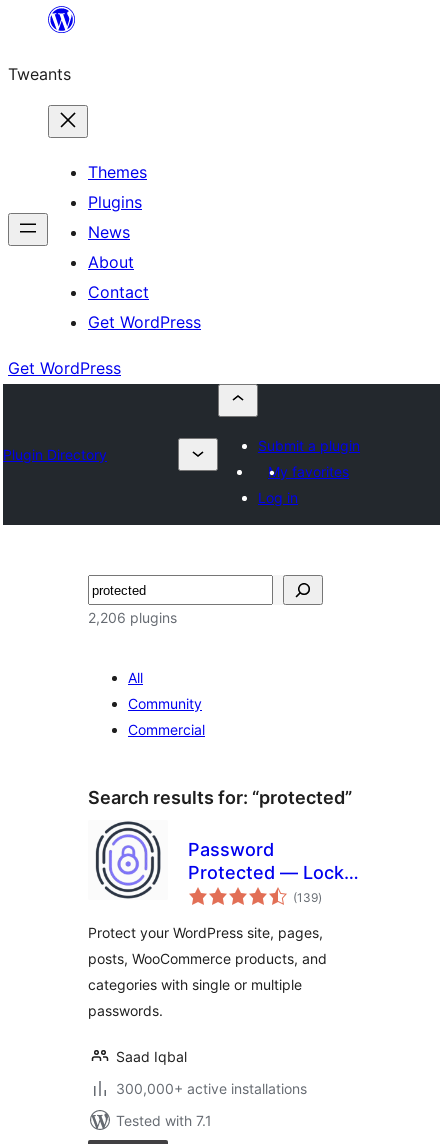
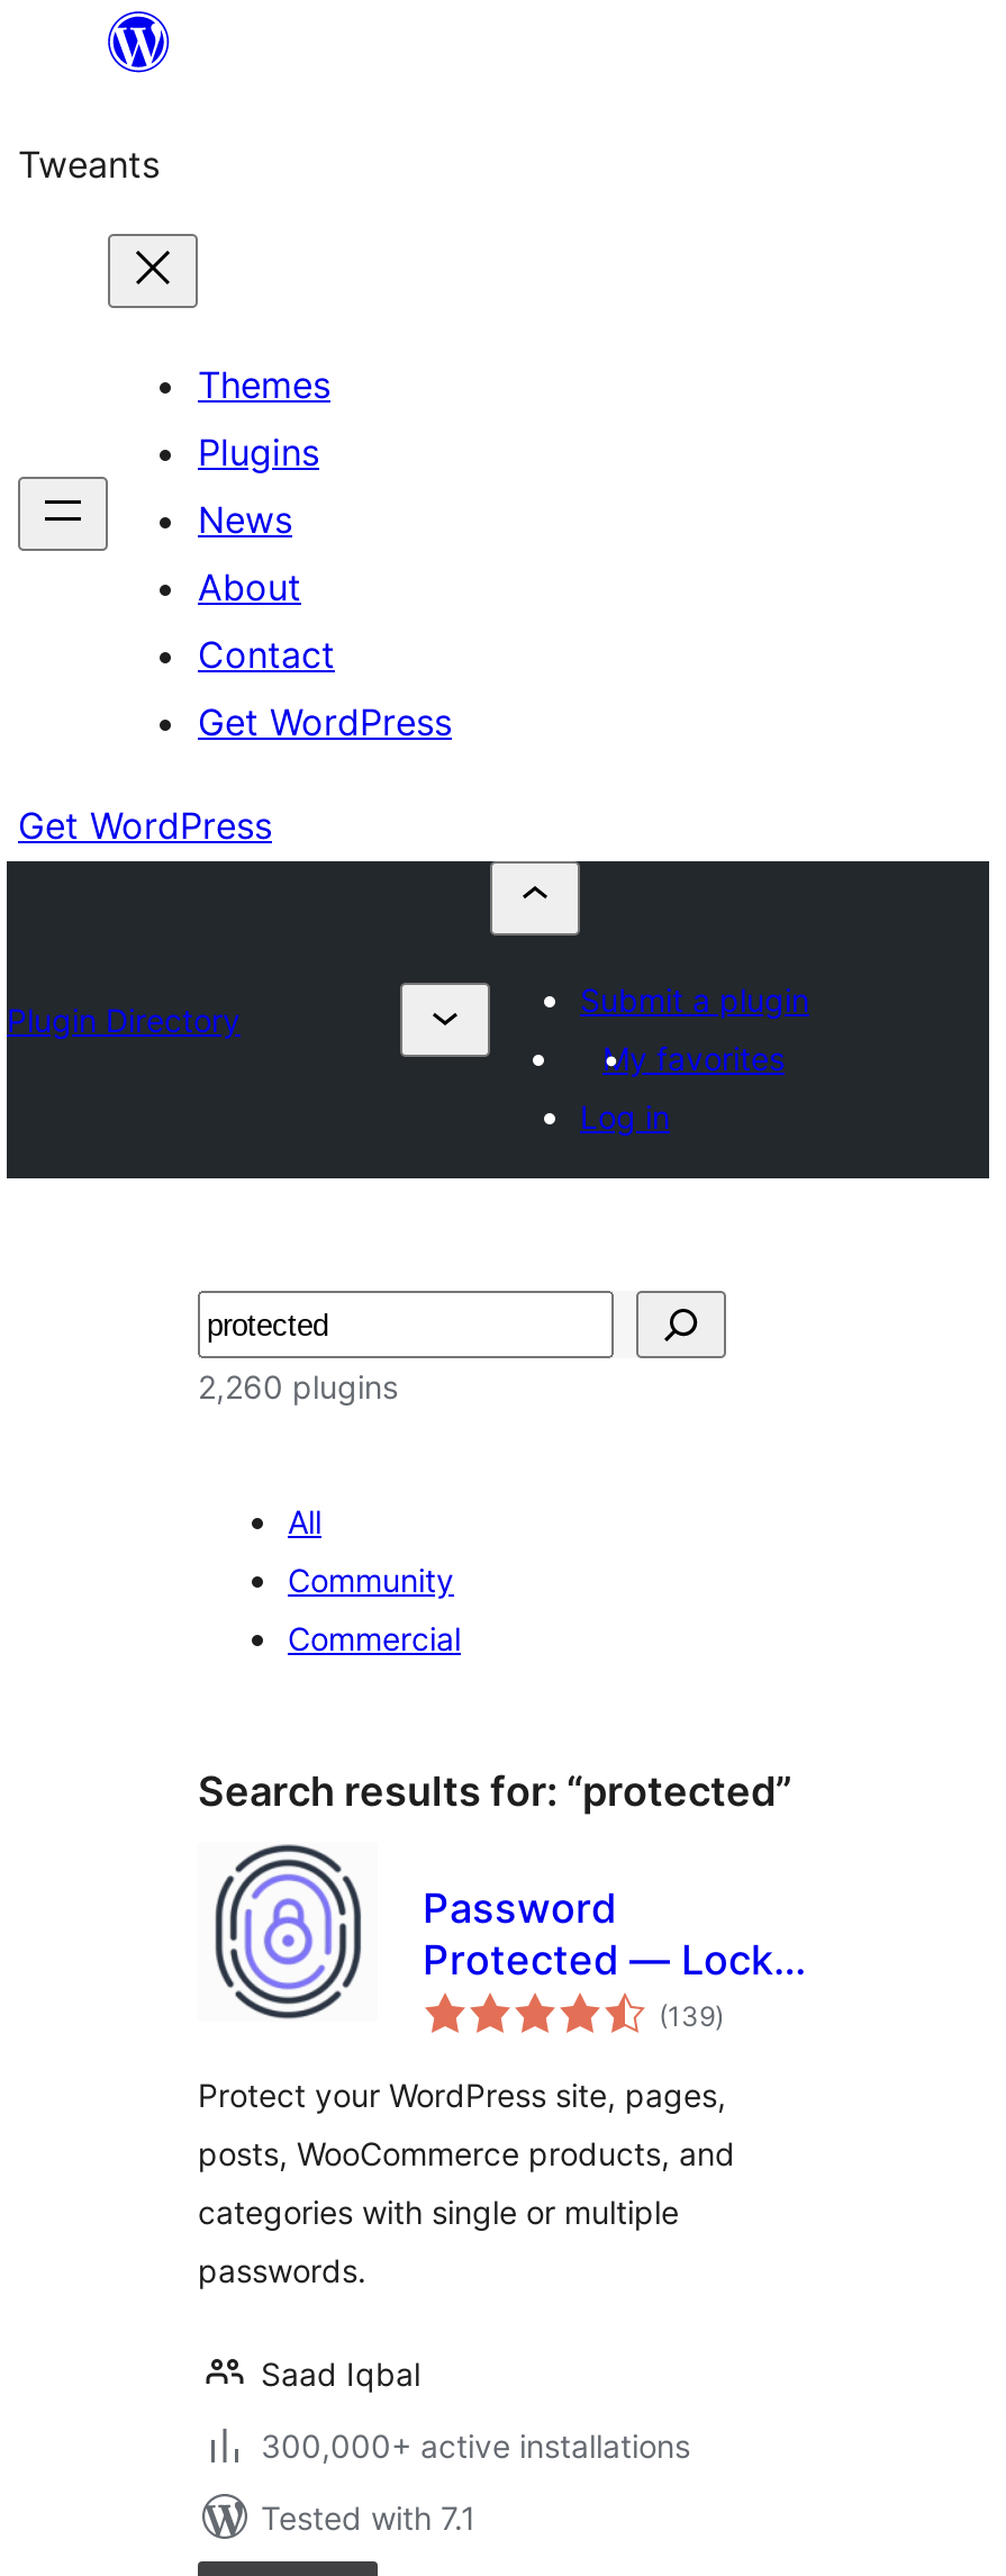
- 2,206 plugins
+ 2,260 plugins
